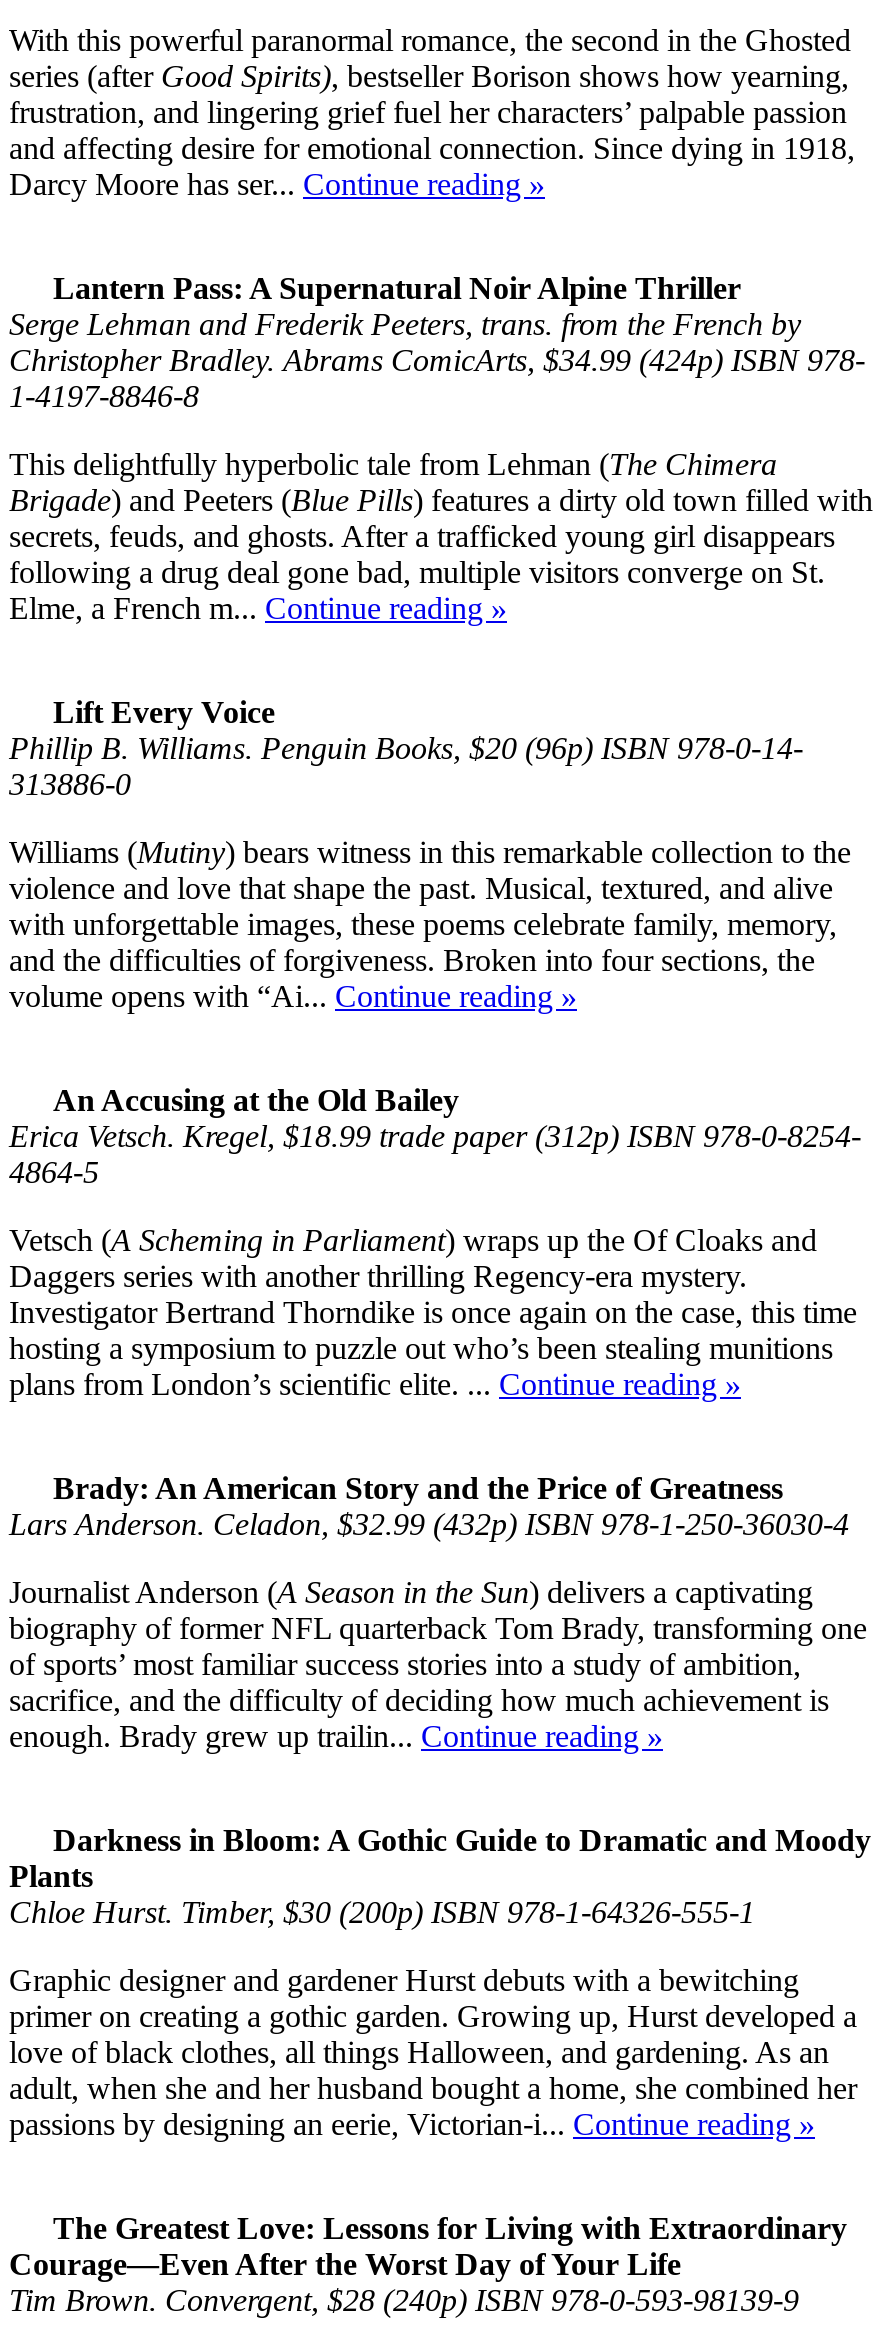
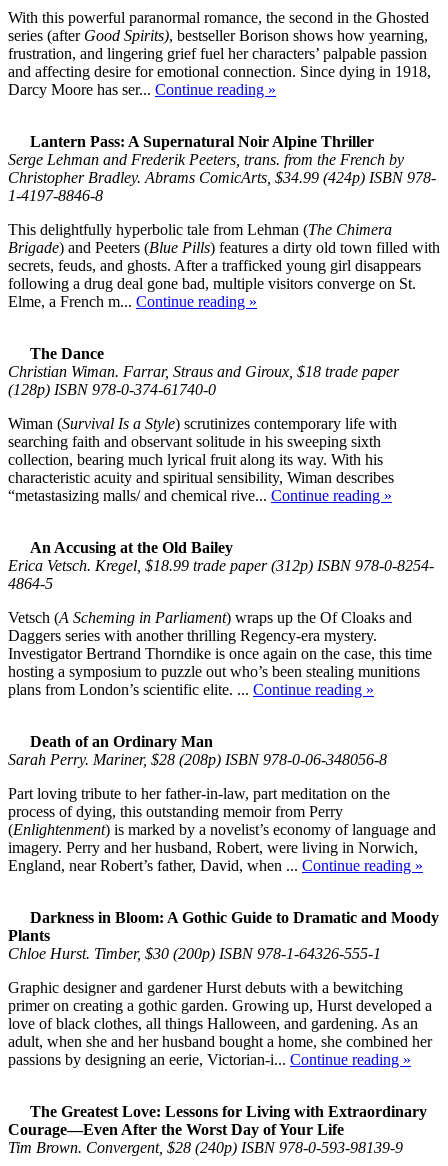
- Lift Every Voice
- Phillip B. Williams. Penguin Books, $20 (96p) ISBN 978-0-14-
- 313886-0
+ The Dance
+ Christian Wiman. Farrar, Straus and Giroux, $18 trade paper
+ (128p) ISBN 978-0-374-61740-0

- Williams (Mutiny) bears witness in this remarkable collection to the
- violence and love that shape the past. Musical, textured, and alive
- with unforgettable images, these poems celebrate family, memory,
- and the difficulties of forgiveness. Broken into four sections, the
- volume opens with “Ai...Continue reading »
+ Wiman (Survival Is a Style) scrutinizes contemporary life with
+ searching faith and observant solitude in his sweeping sixth
+ collection, bearing much lyrical fruit along its way. With his
+ characteristic acuity and spiritual sensibility, Wiman describes
+ “metastasizing malls/ and chemical rive...Continue reading »

- Brady: An American Story and the Price of Greatness
- Lars Anderson. Celadon, $32.99 (432p) ISBN 978-1-250-36030-4
+ Death of an Ordinary Man
+ Sarah Perry. Mariner, $28 (208p) ISBN 978-0-06-348056-8

- Journalist Anderson (A Season in the Sun) delivers a captivating
- biography of former NFL quarterback Tom Brady, transforming one
- of sports’ most familiar success stories into a study of ambition,
- sacrifice, and the difficulty of deciding how much achievement is
- enough. Brady grew up trailin... Continue reading »
+ Part loving tribute to her father-in-law, part meditation on the
+ process of dying, this outstanding memoir from Perry
+ (Enlightenment) is marked by a novelist’s economy of language and
+ imagery. Perry and her husband, Robert, were living in Norwich,
+ England, near Robert’s father, David, when ... Continue reading »
